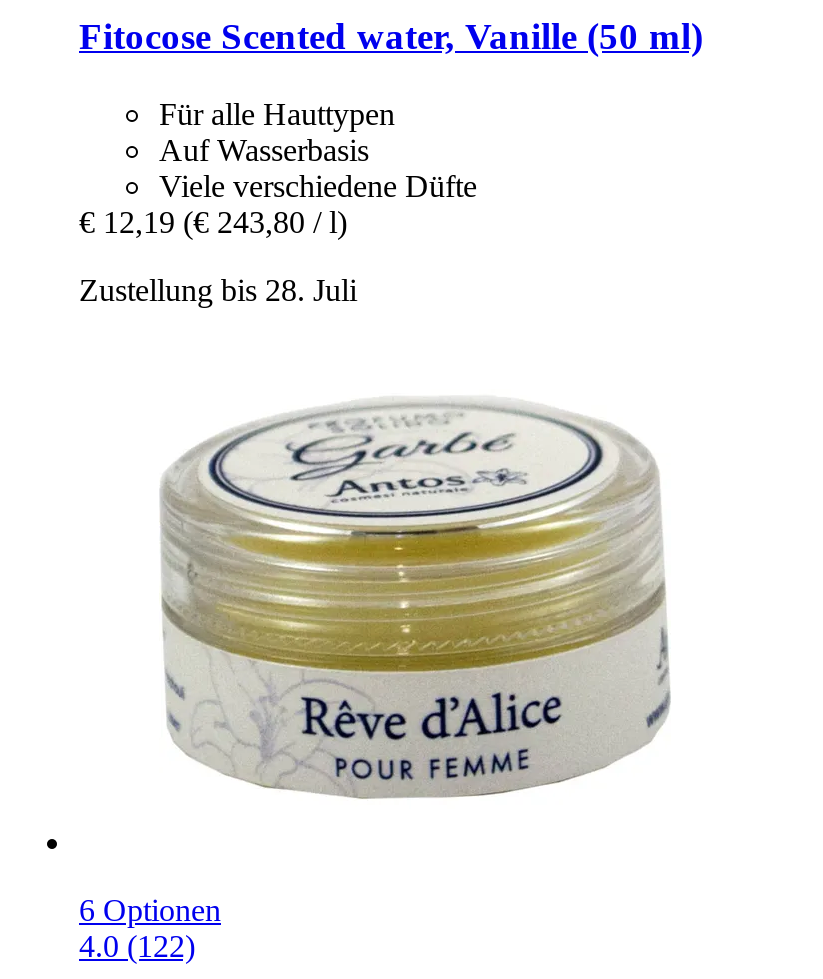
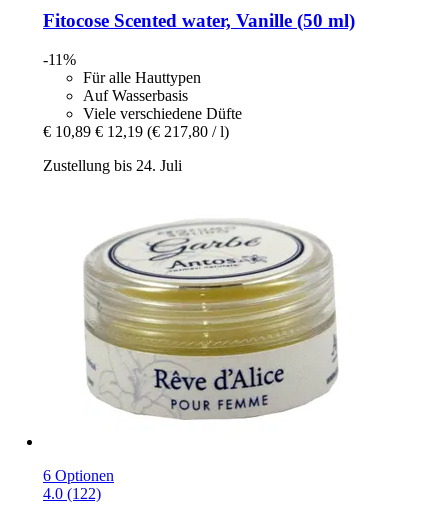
+ -11%

- € 12,19 (€ 243,80 / l)
+ € 10,89 € 12,19 (€ 217,80 / l)

- Zustellung bis 28. Juli
+ Zustellung bis 24. Juli
